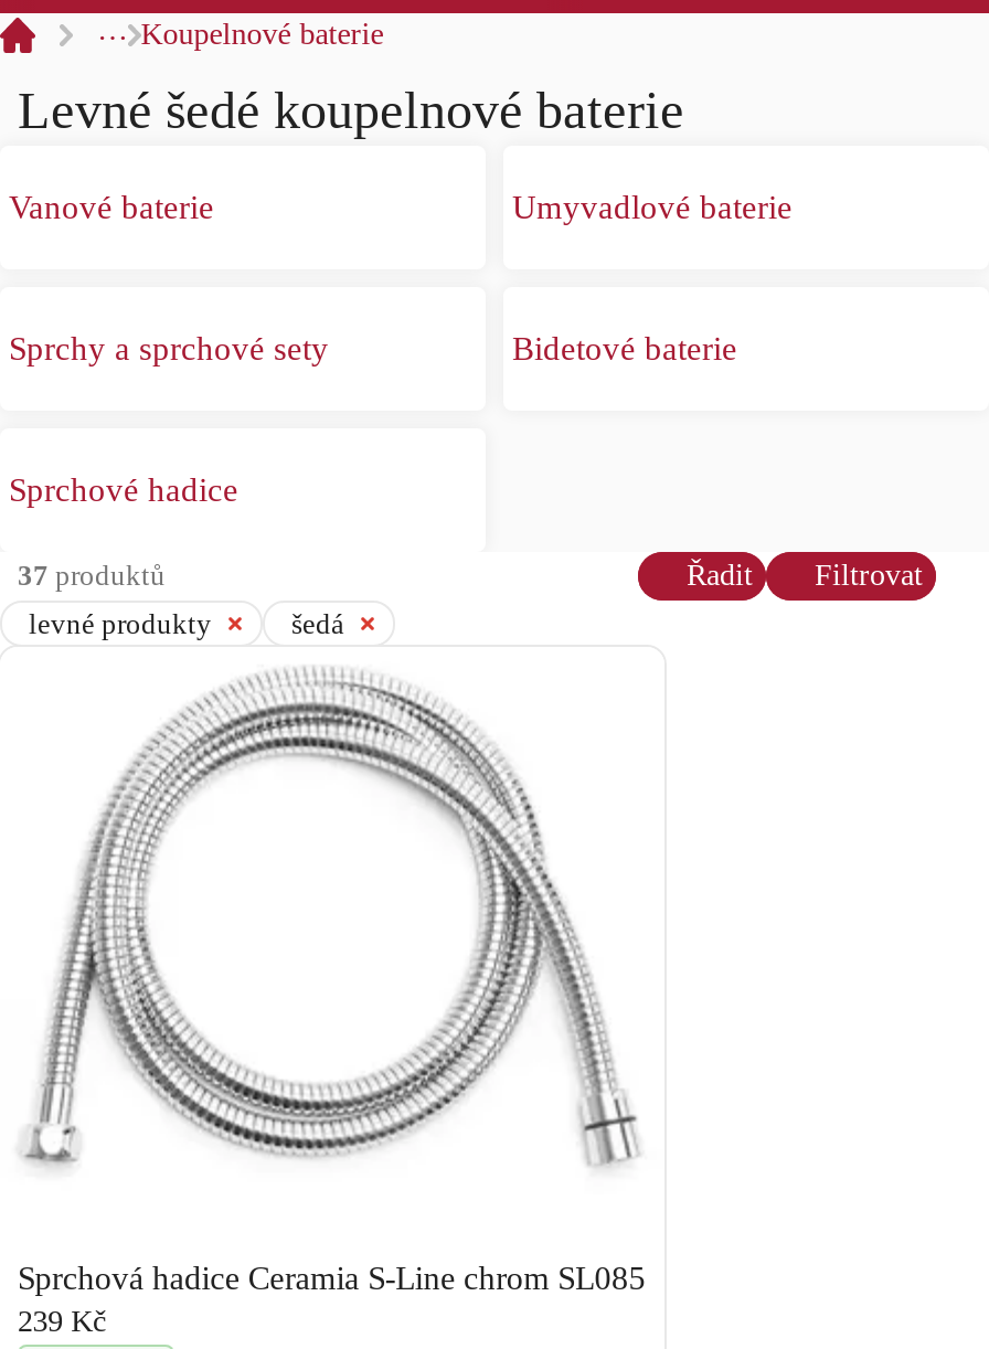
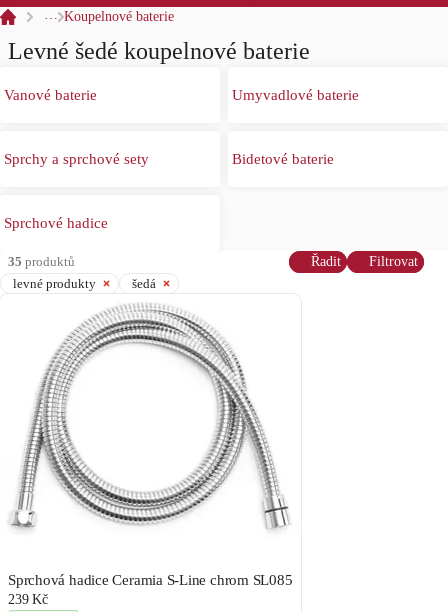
- 37 produktů
+ 35 produktů
